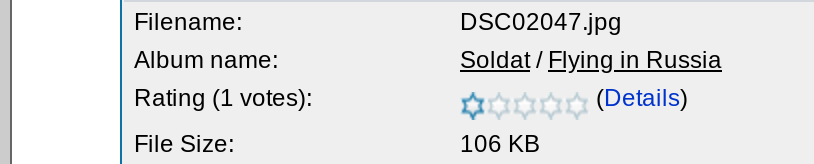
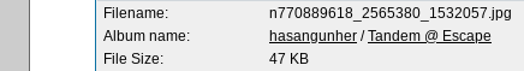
- DSC02047.jpg
+ n770889618_2565380_1532057.jpg

- Soldat / Flying in Russia
- Rating (1 votes):
- (Details)
+ hasangunher / Tandem @ Escape

- 106 KB
+ 47 KB
